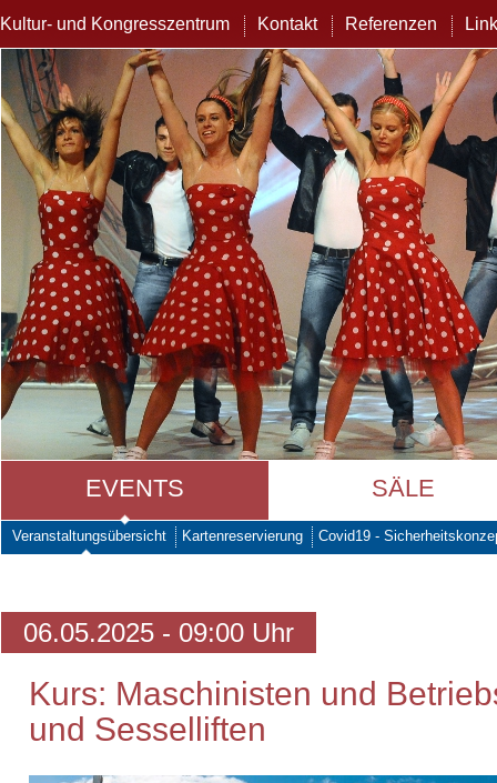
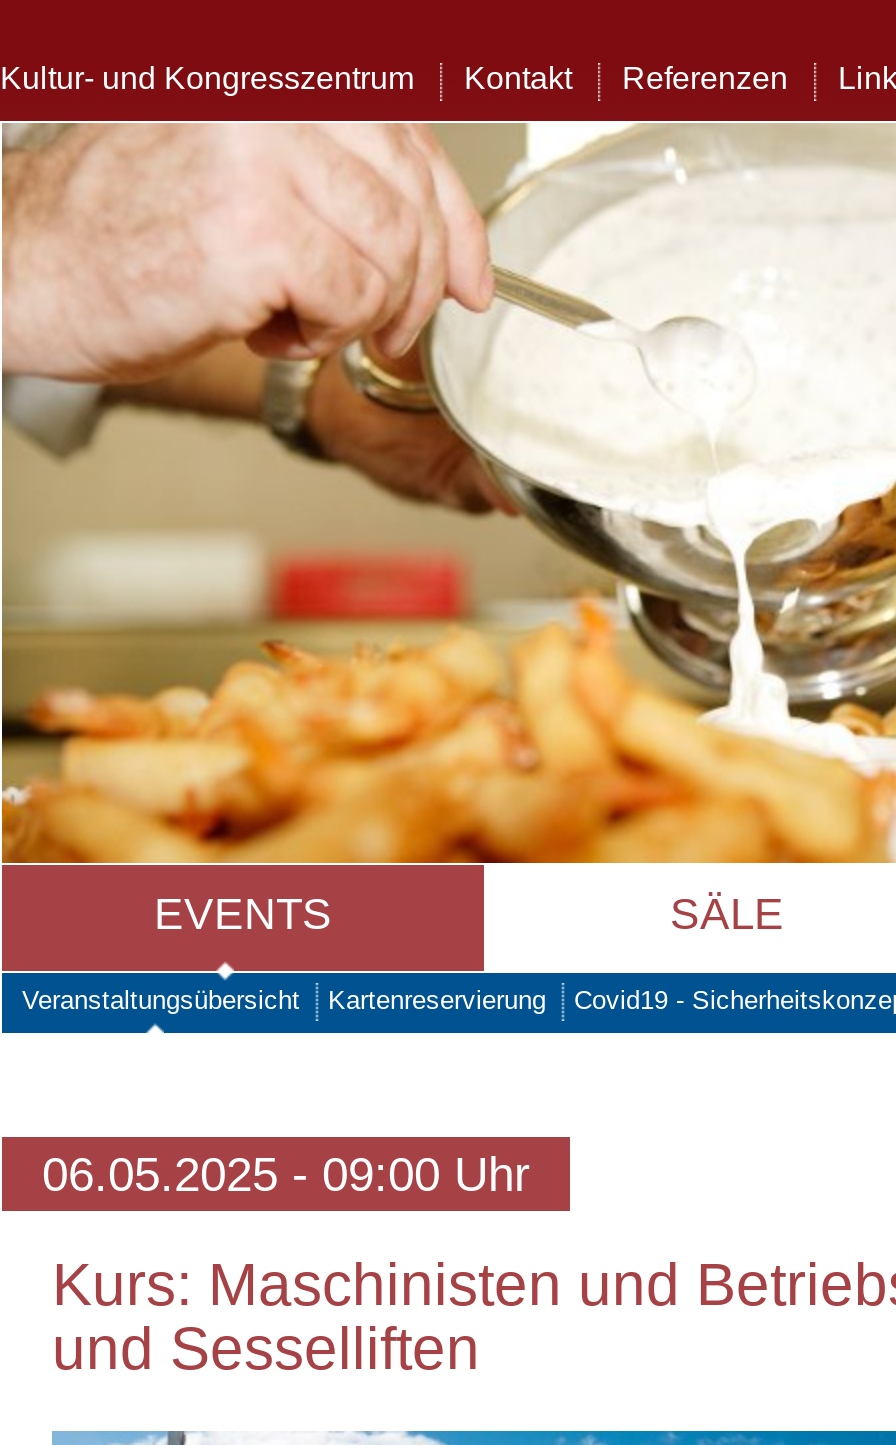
- [image]
+ [image]
